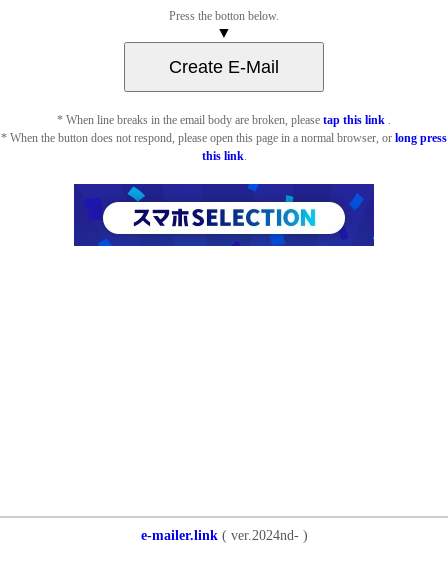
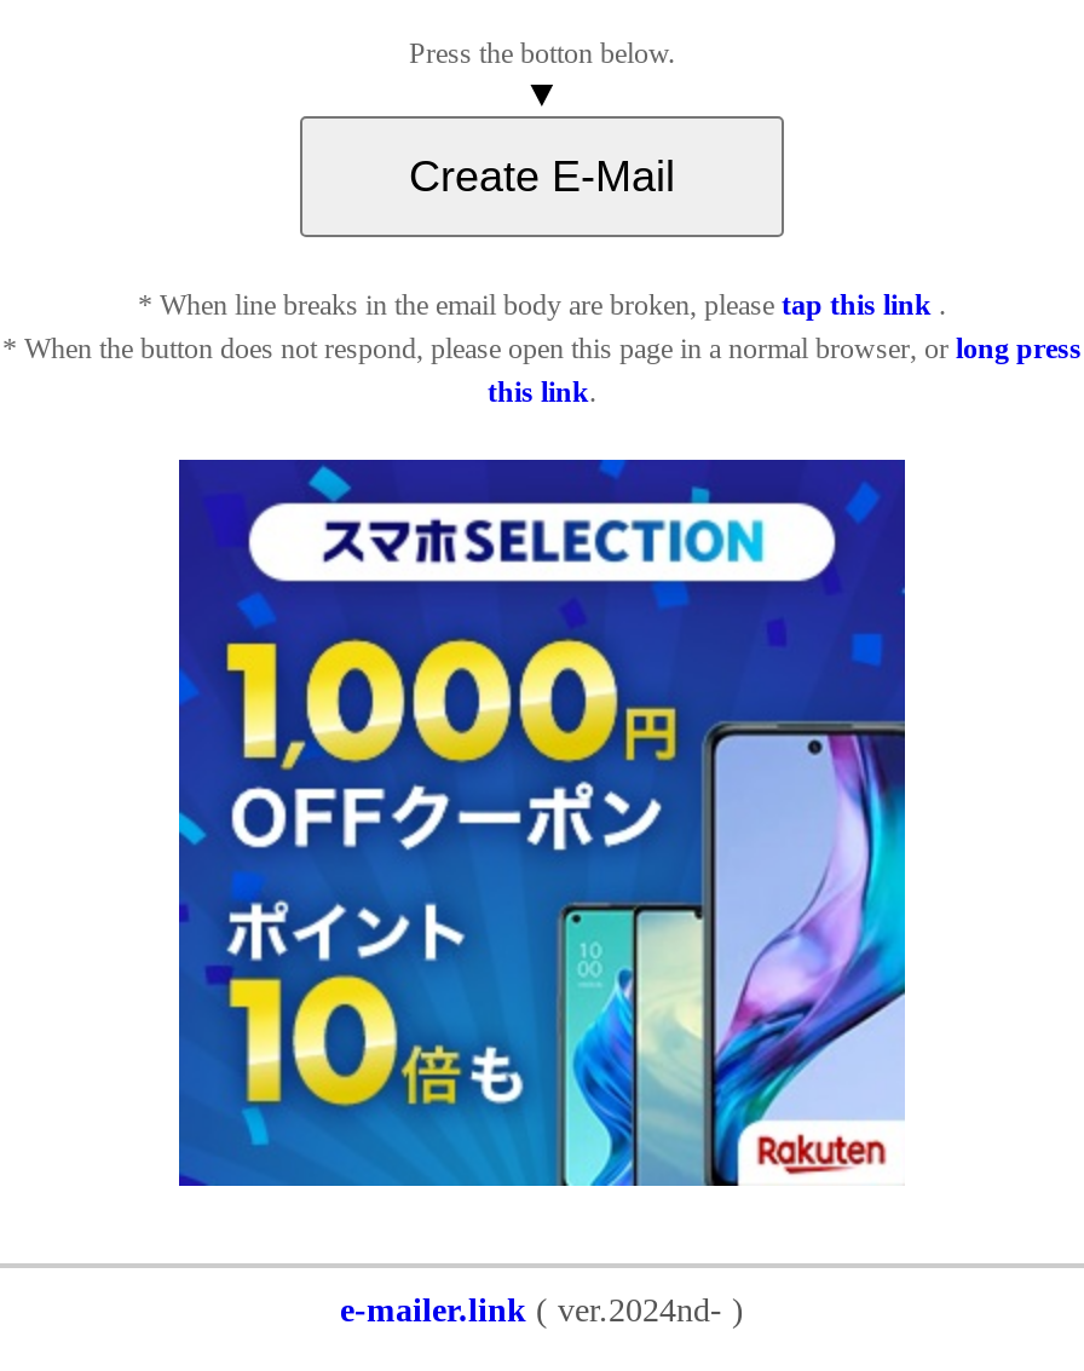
+ [image]
